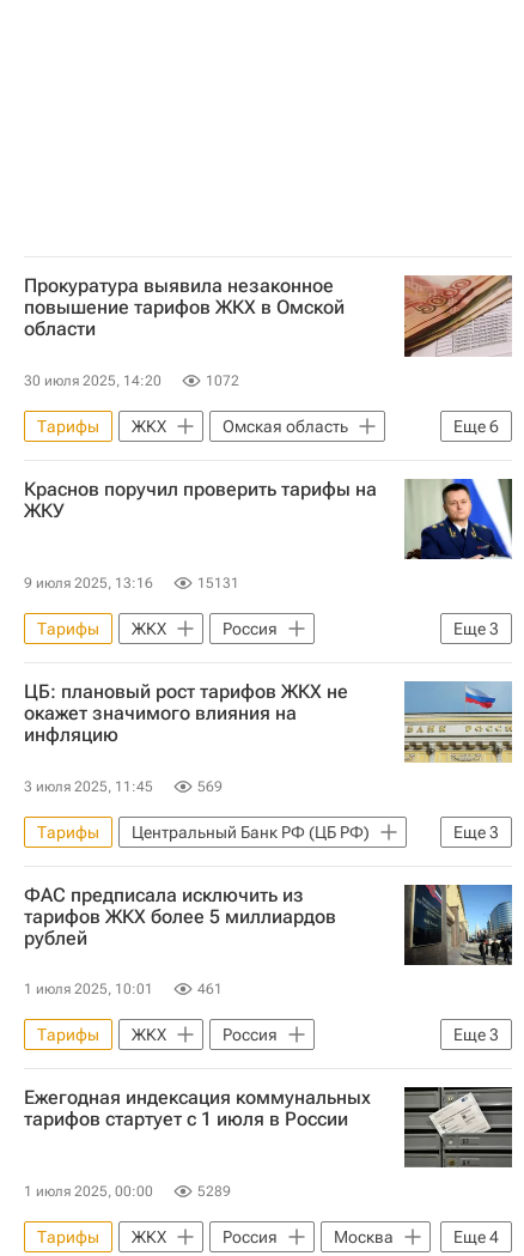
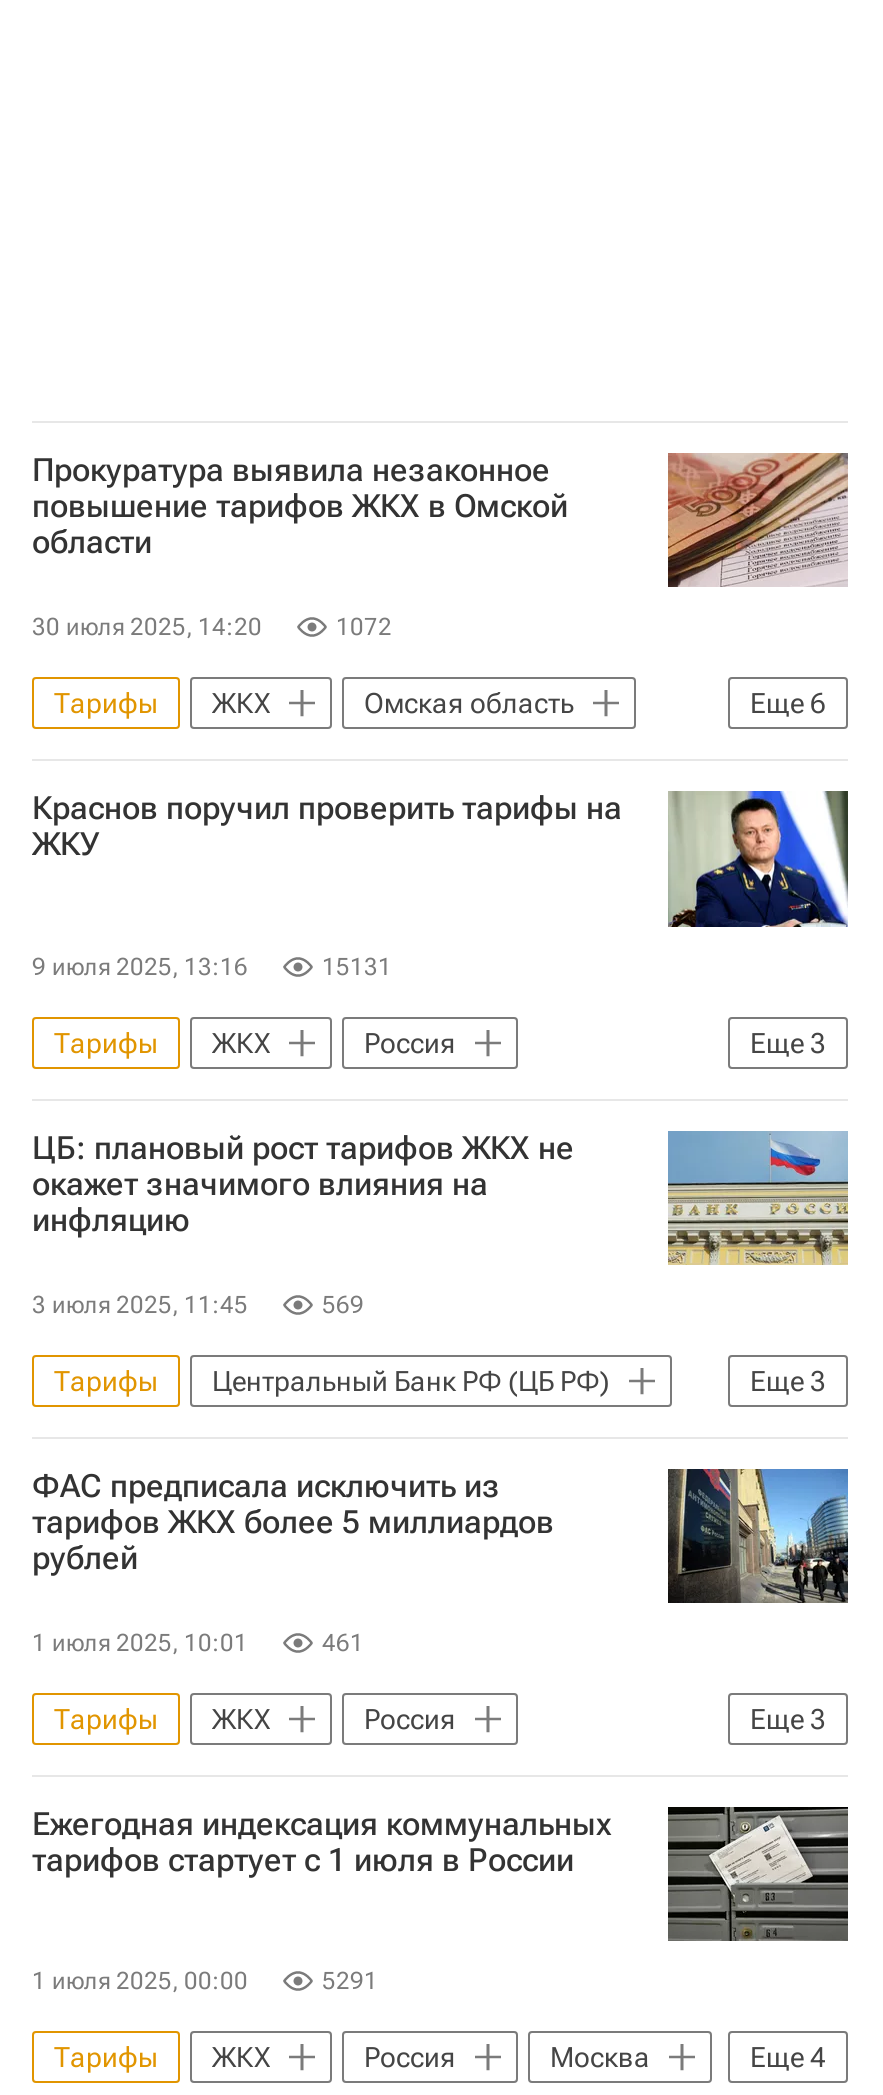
- 5289
+ 5291
